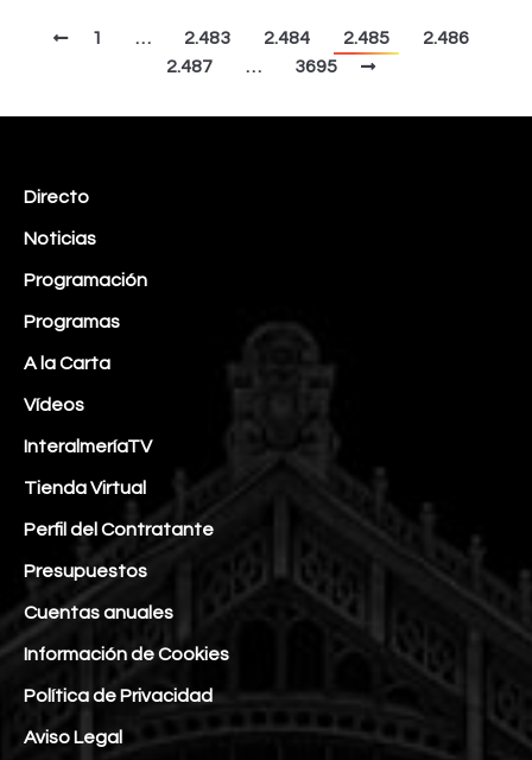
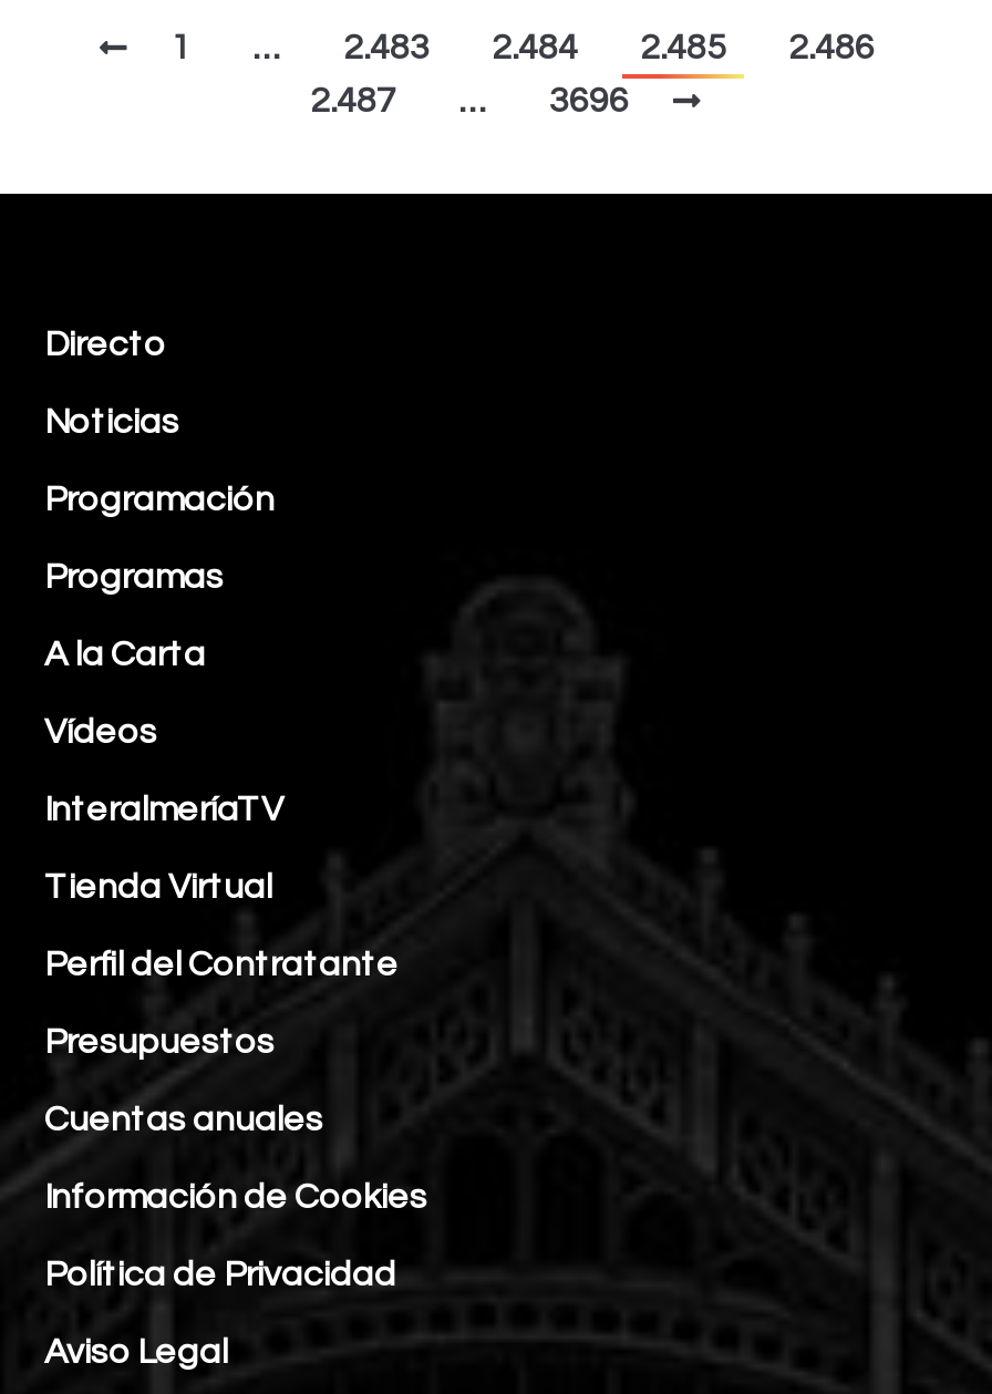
- 3695
+ 3696
